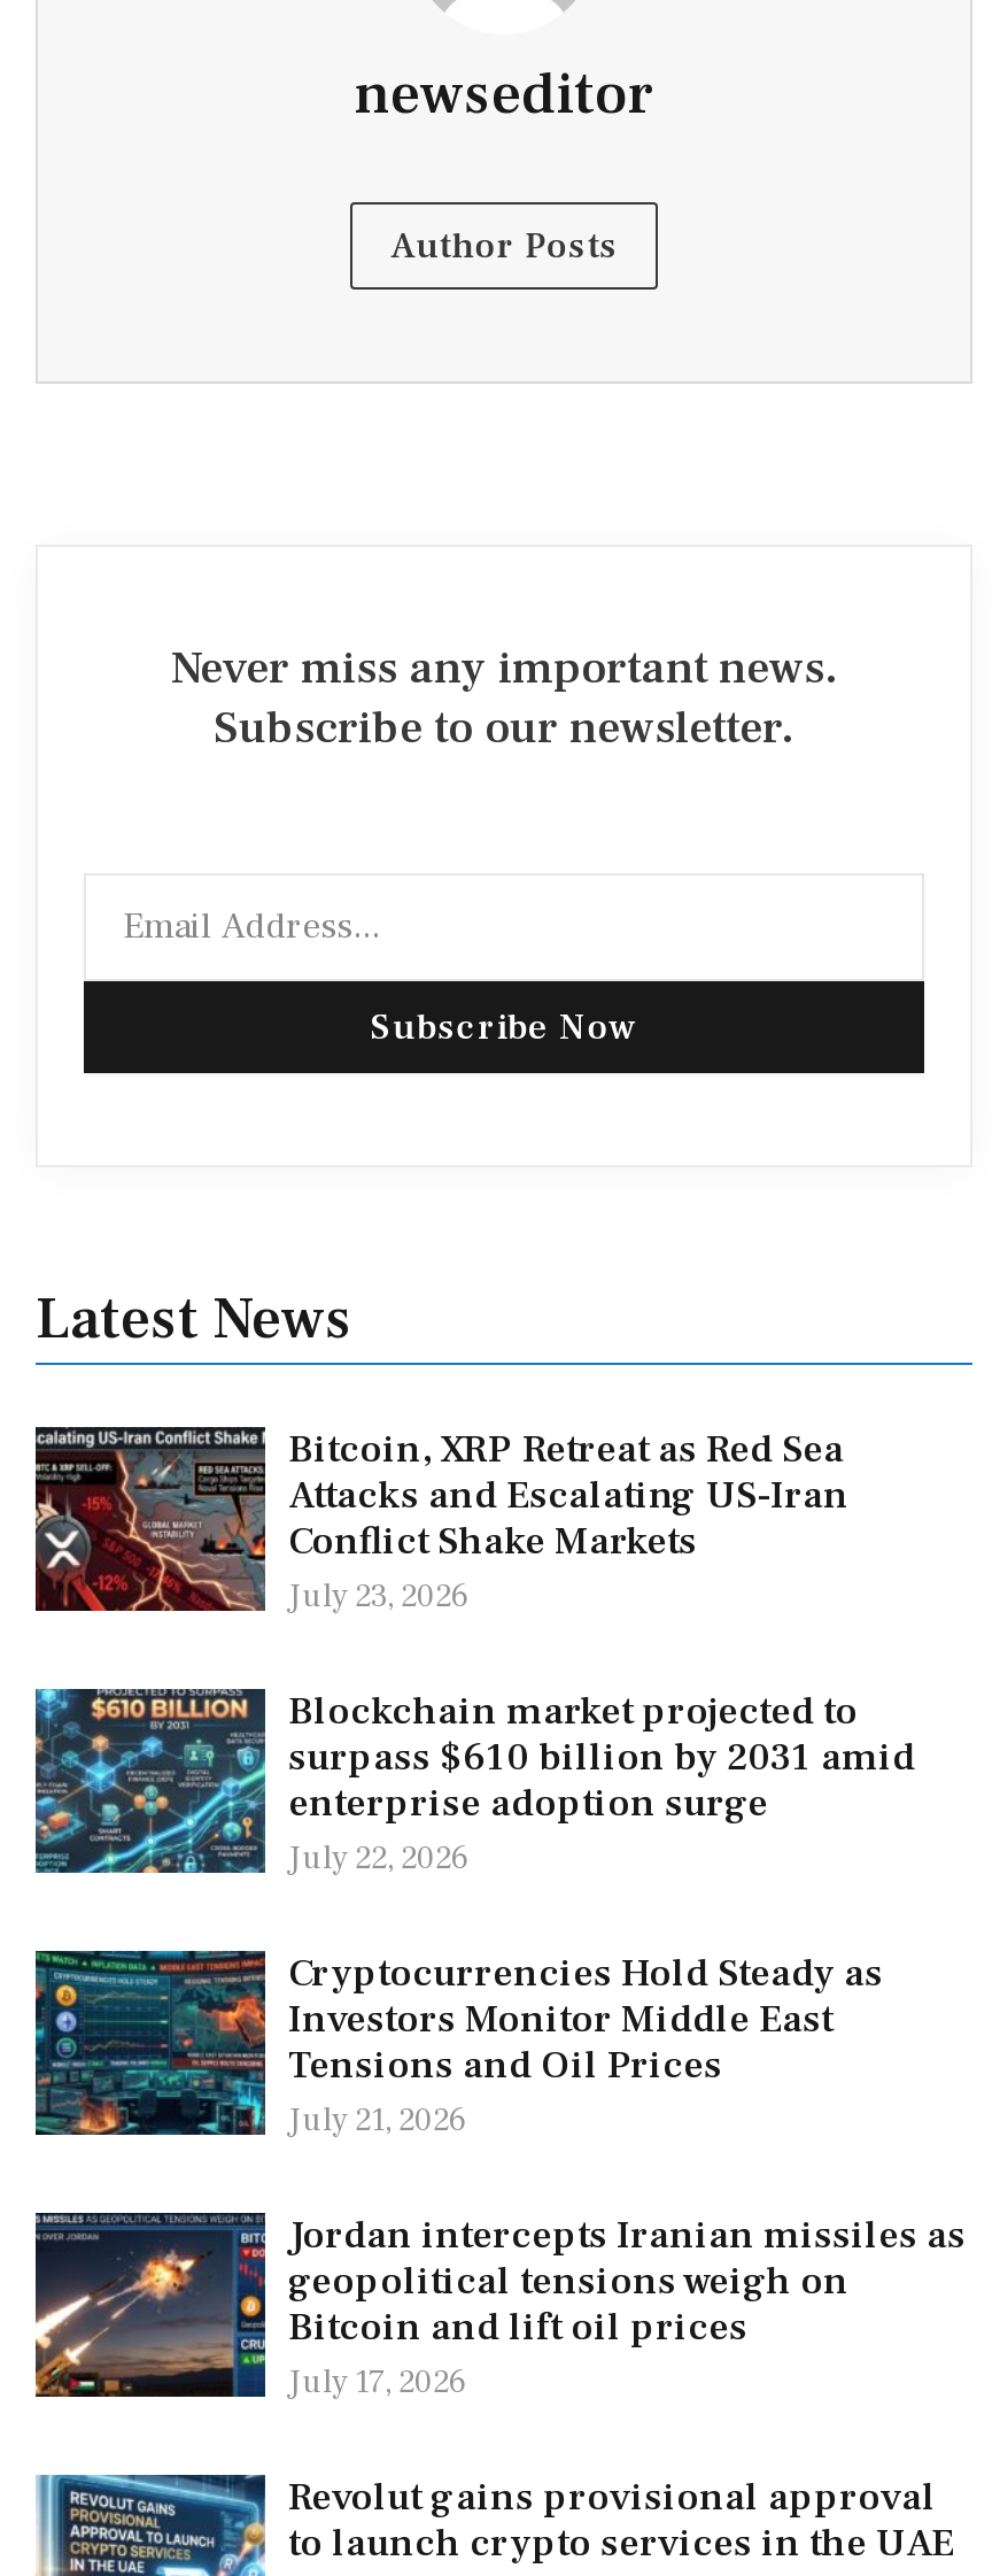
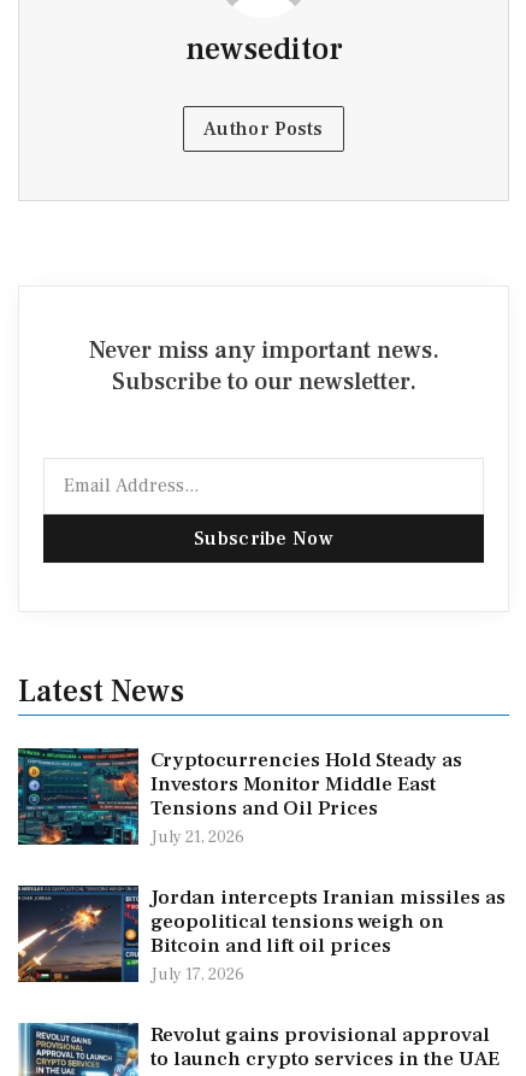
- [image]
- Bitcoin, XRP Retreat as Red Sea
- Attacks and Escalating US-Iran
- Conflict Shake Markets
- July 23, 2026
- Blockchain market projected to
- surpass $610 billion by 2031 amid
- enterprise adoption surge
- July 22, 2026

- [image]
